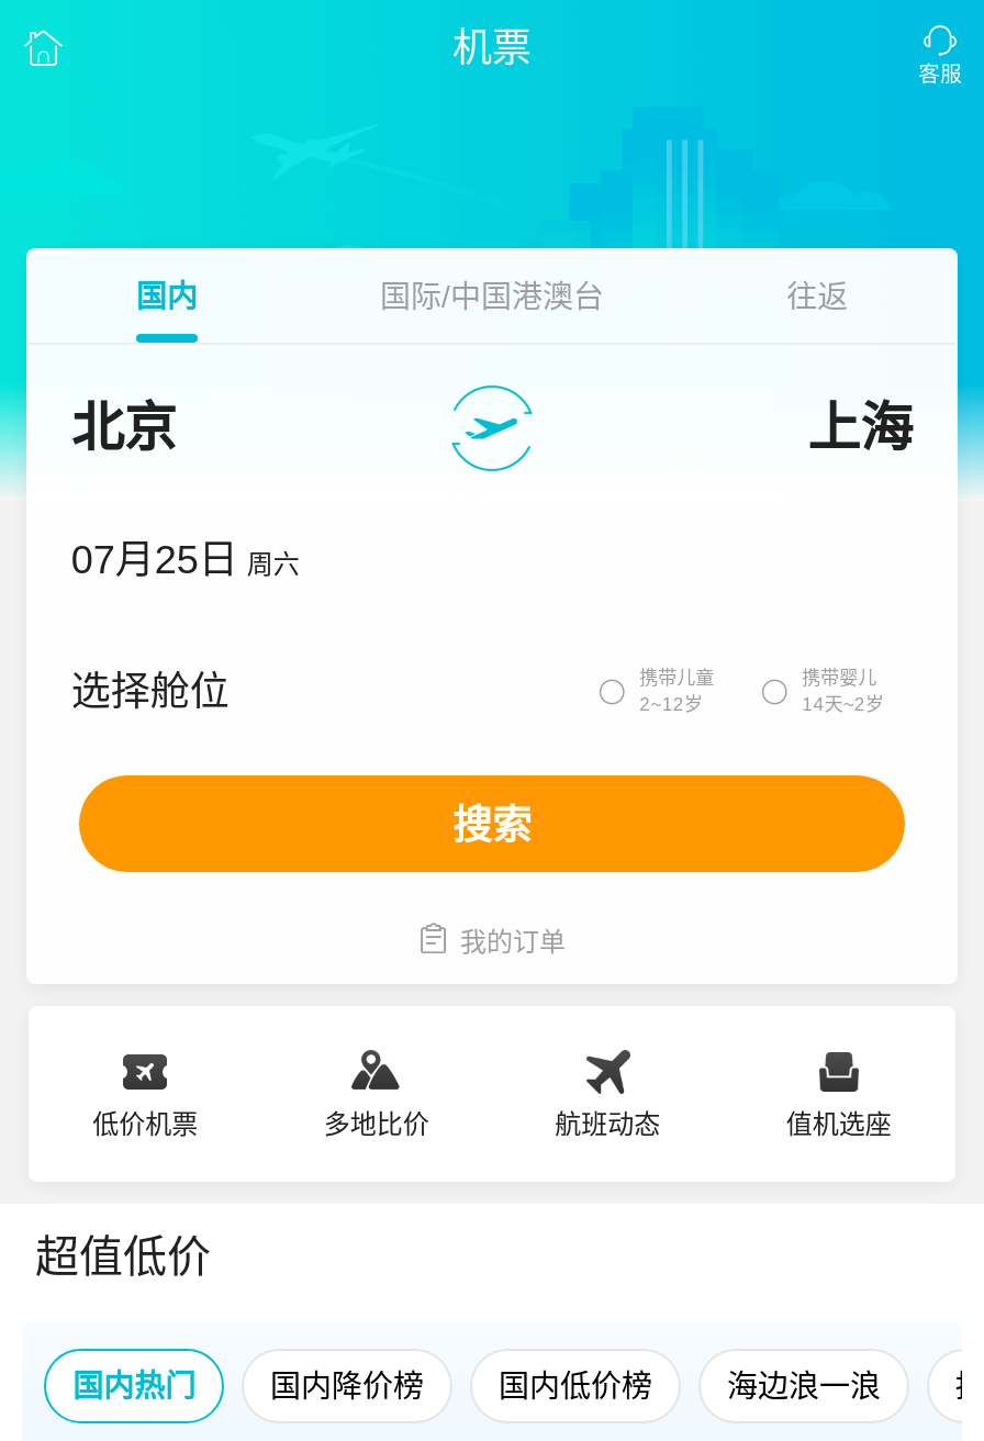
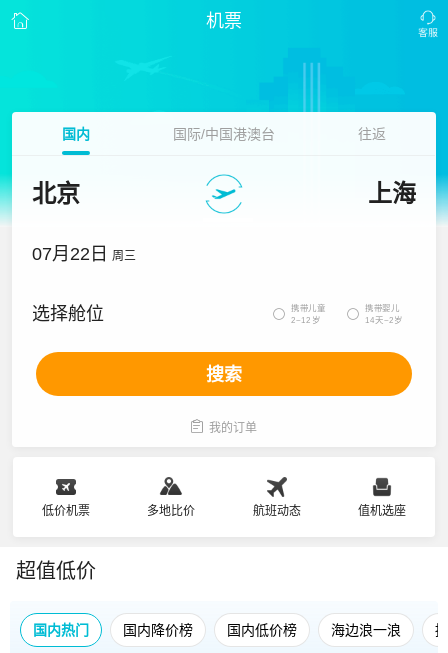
- 07月25日 周六
+ 07月22日 周三
